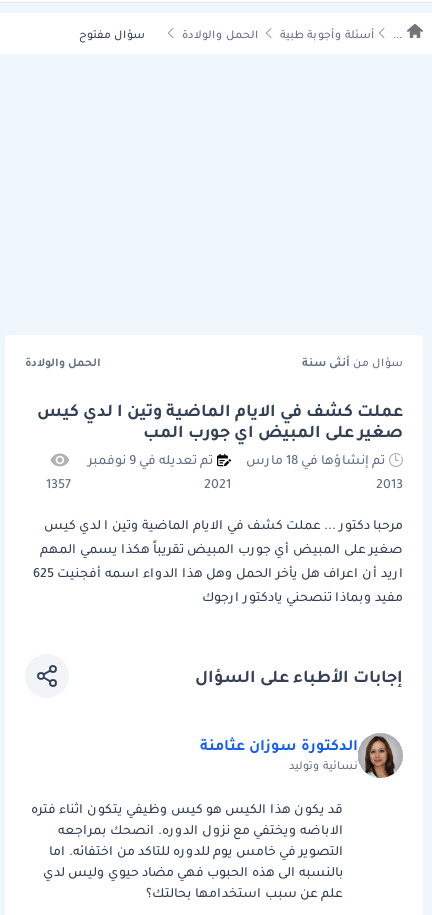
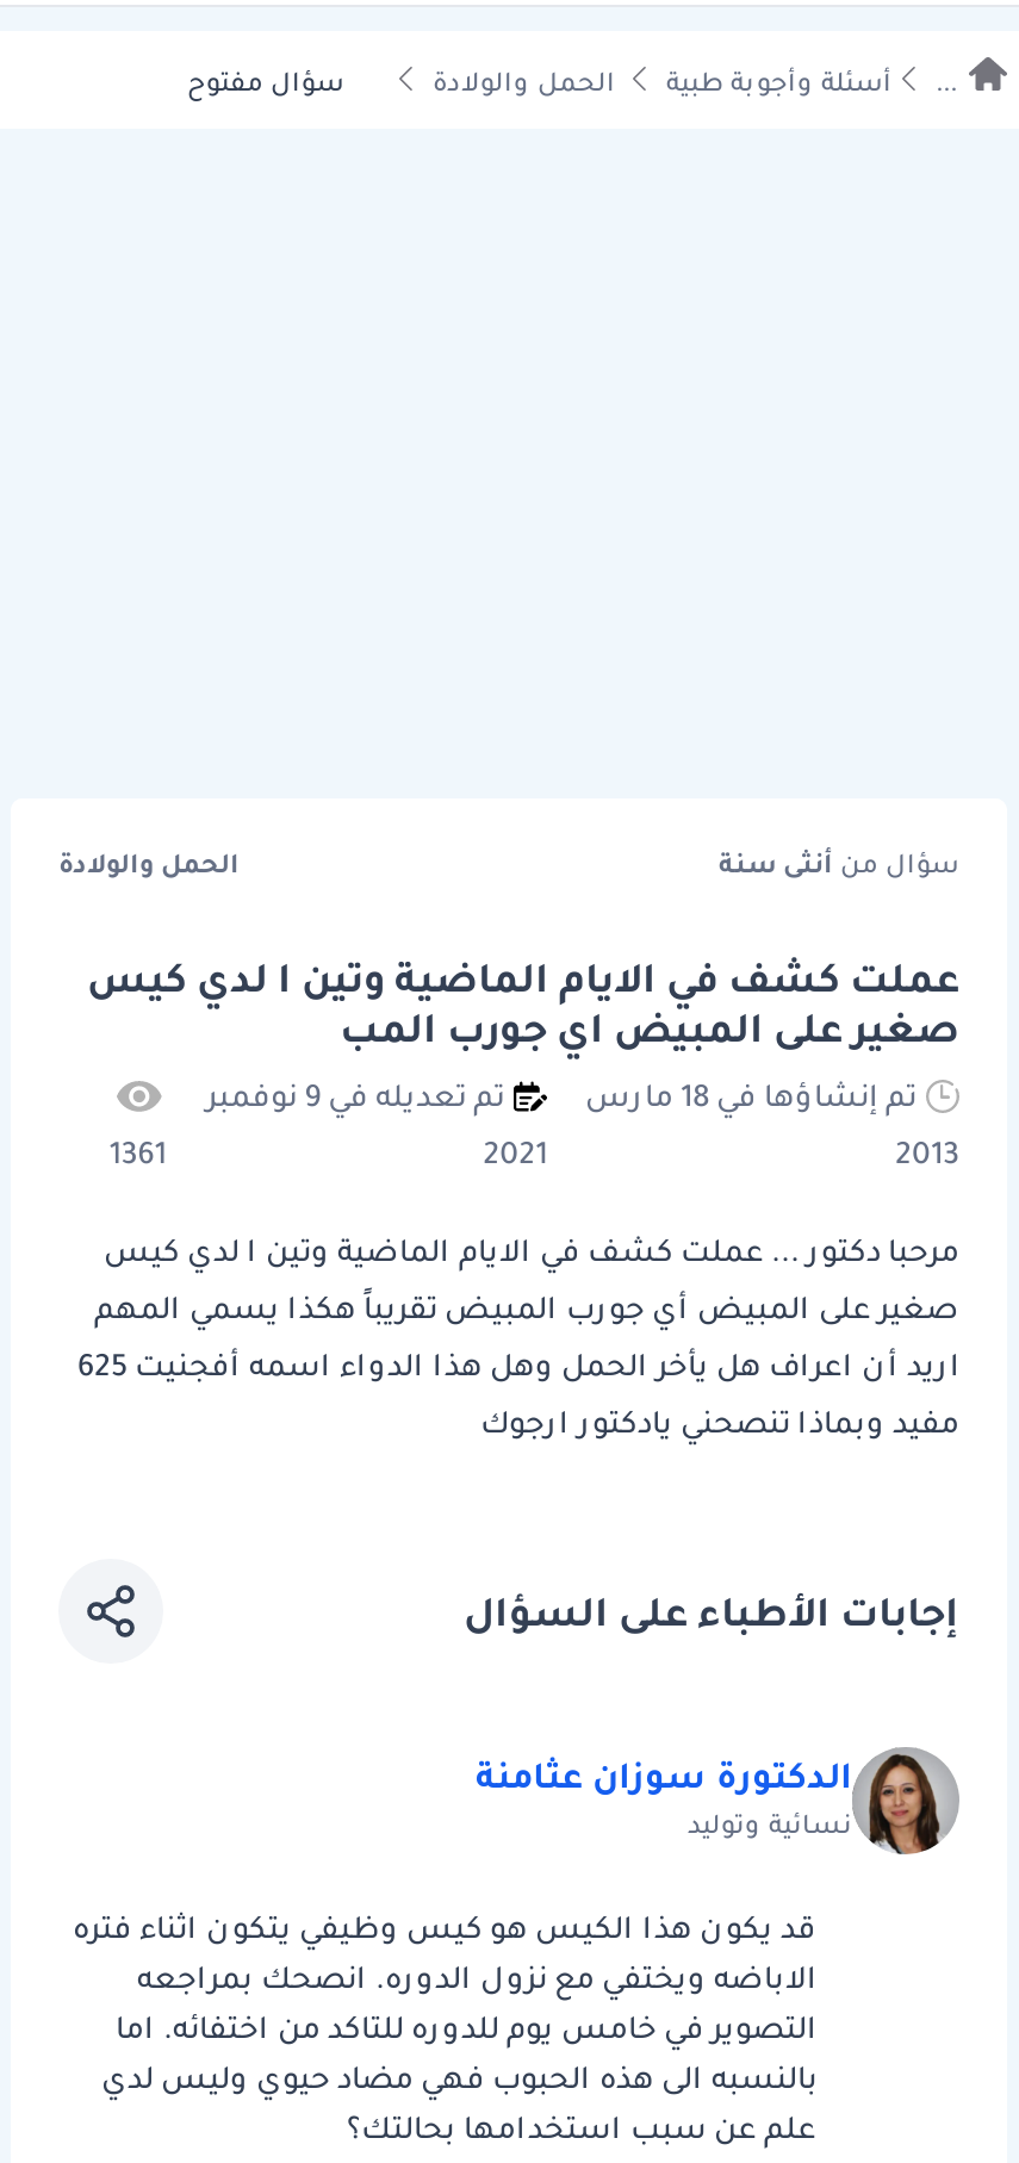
- 1357
+ 1361
